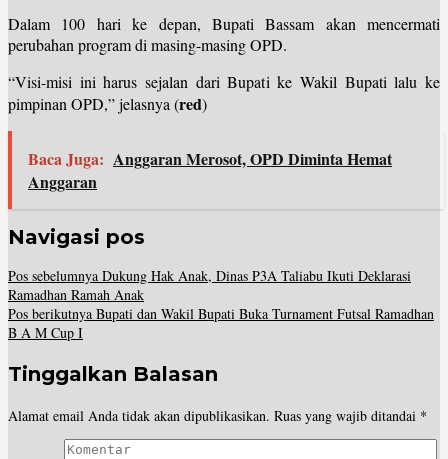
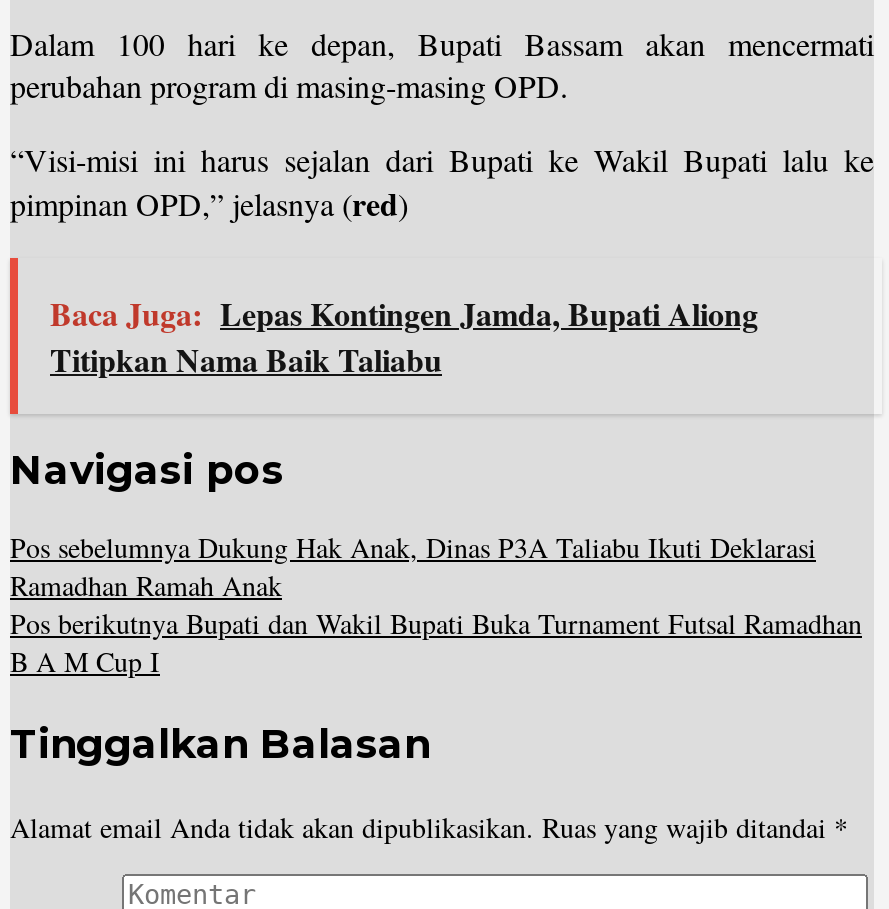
- Baca Juga: Anggaran Merosot, OPD Diminta Hemat
- Anggaran
+ Baca Juga: Lepas Kontingen Jamda, Bupati Aliong
+ Titipkan Nama Baik Taliabu
